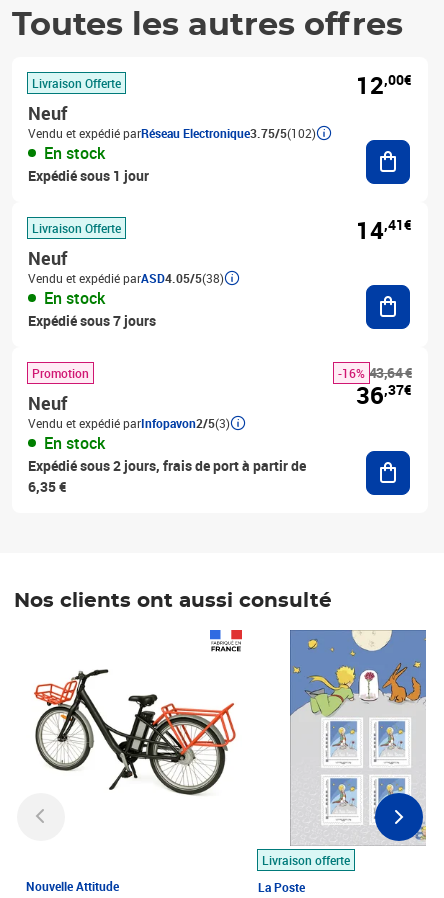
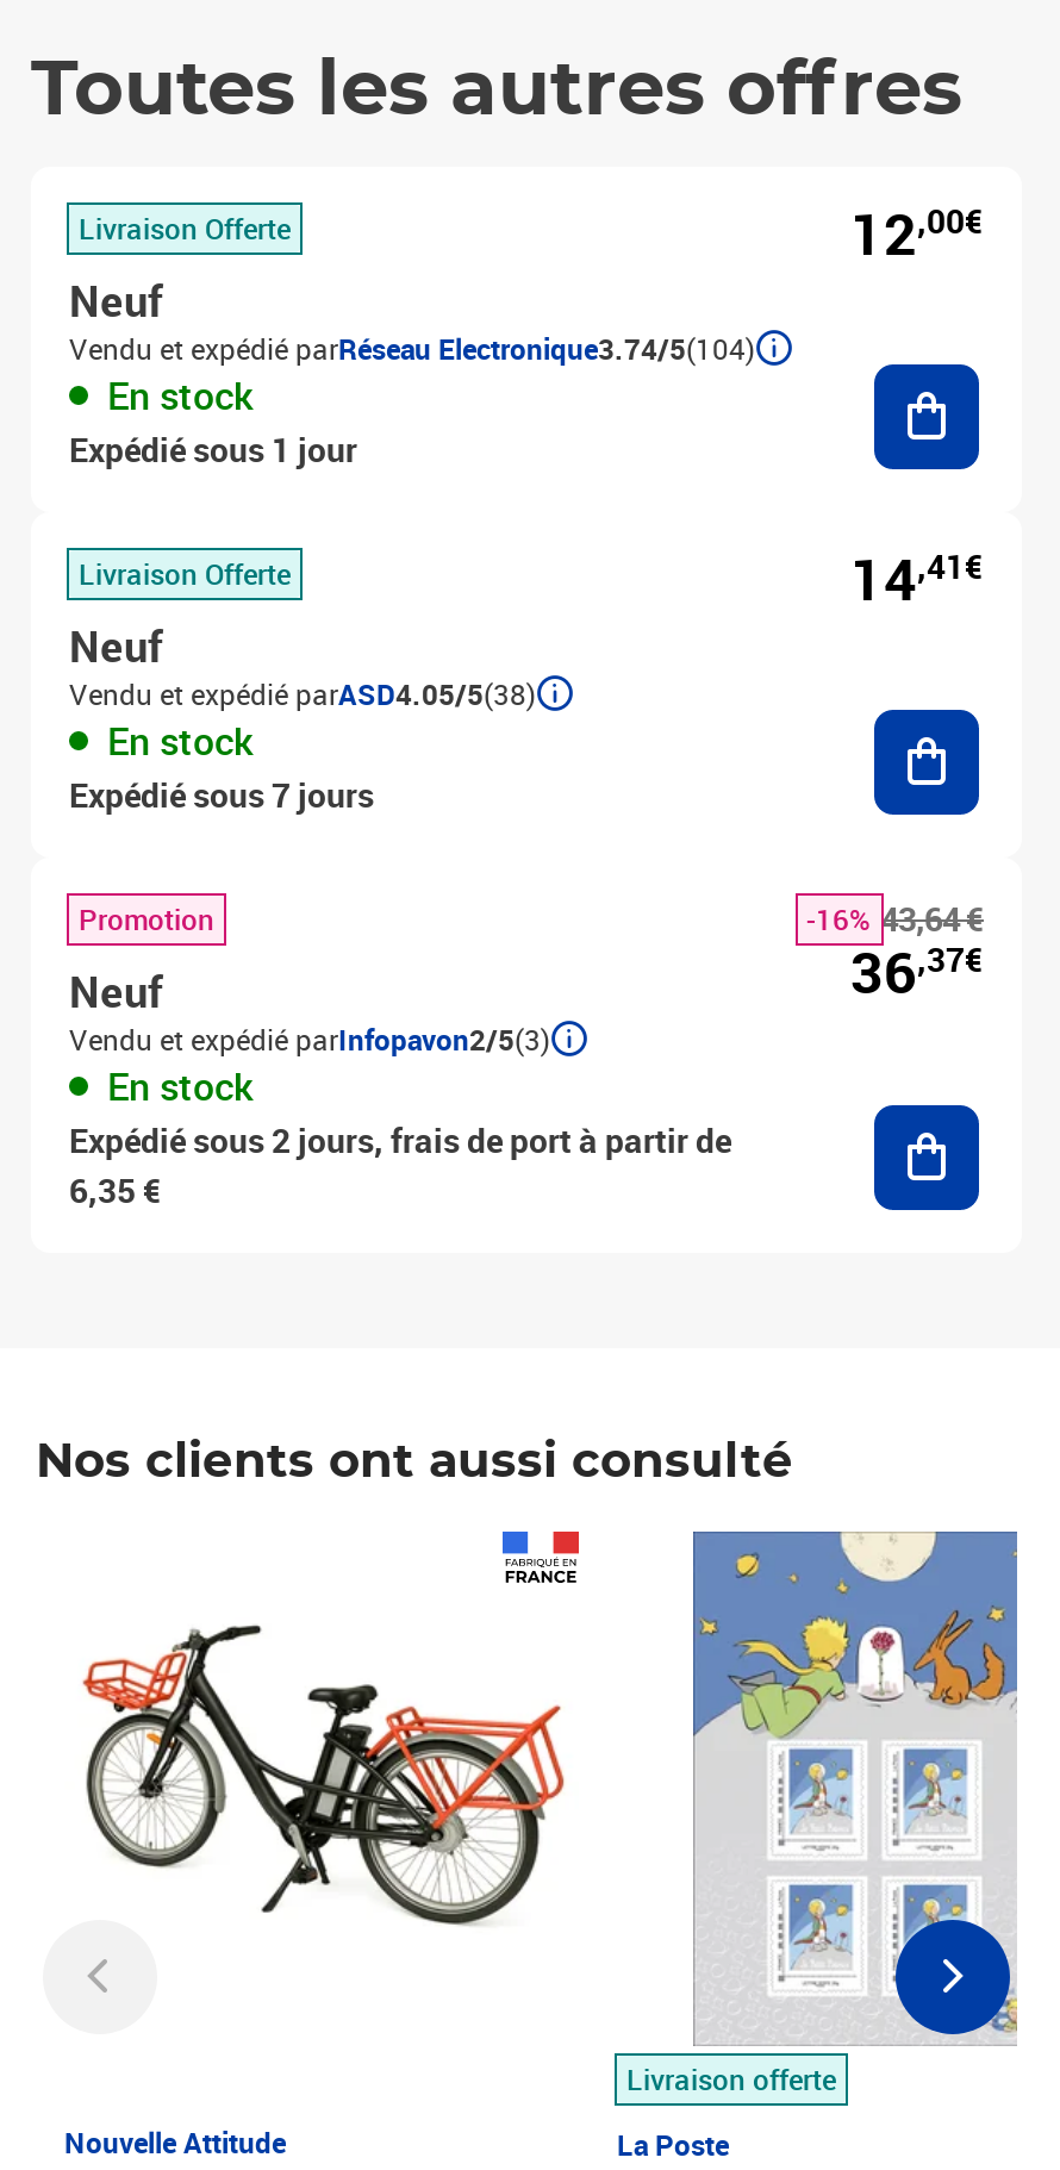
- Vendu et expédié parRéseau Electronique3.75/5(102)
+ Vendu et expédié parRéseau Electronique3.74/5(104)
